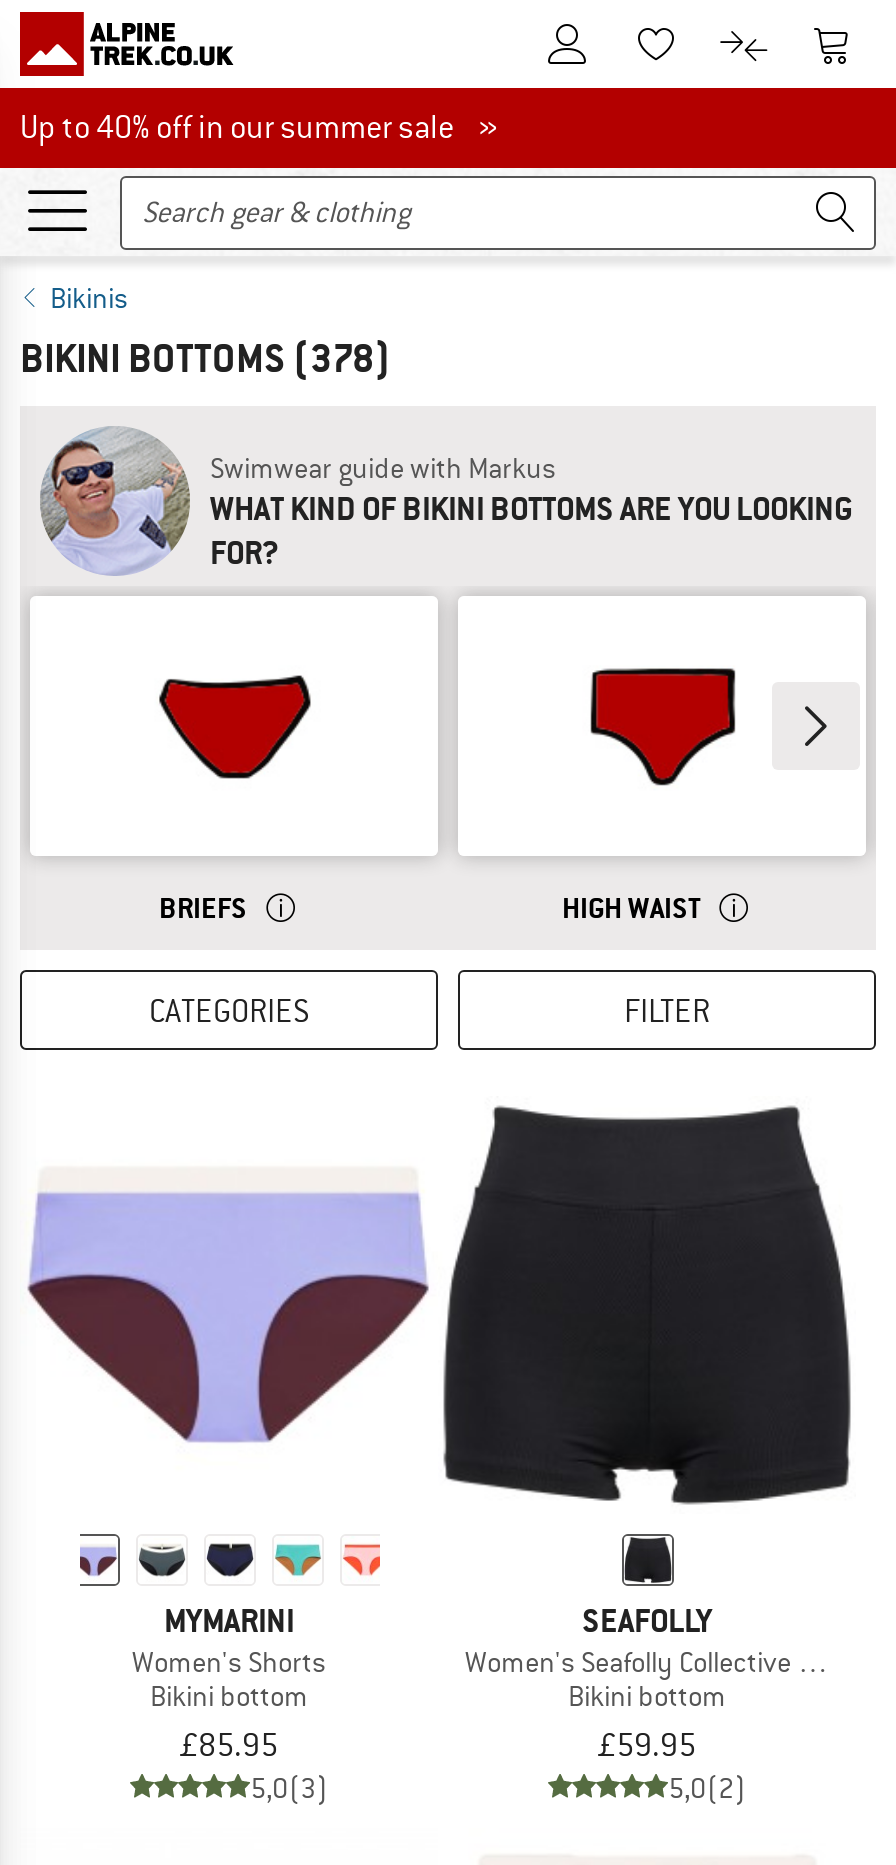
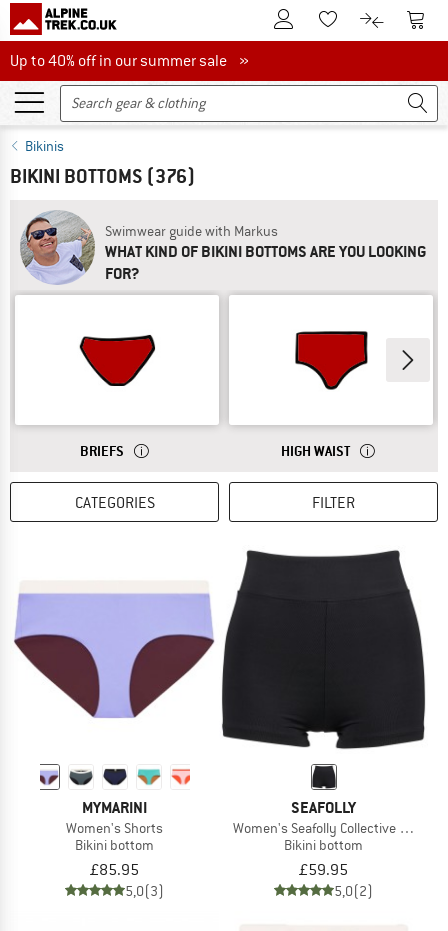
- BIKINI BOTTOMS (378)
+ BIKINI BOTTOMS (376)
